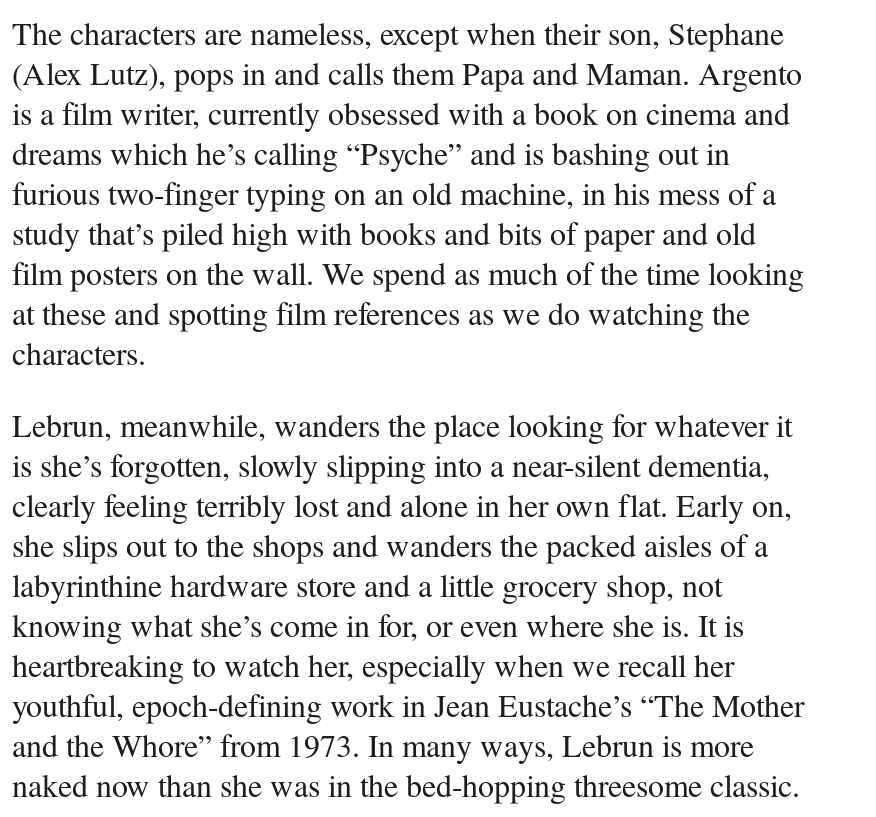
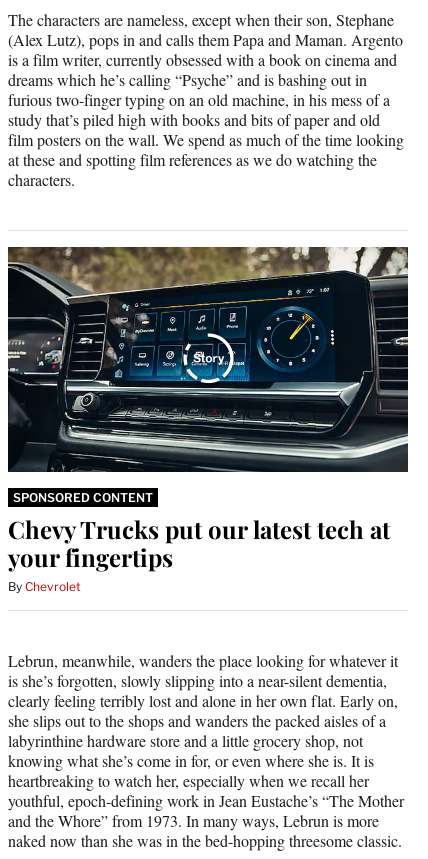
+ [image]
+ SPONSORED CONTENT
+ Chevy Trucks put our latest tech at
+ your fingertips
+ By Chevrolet
